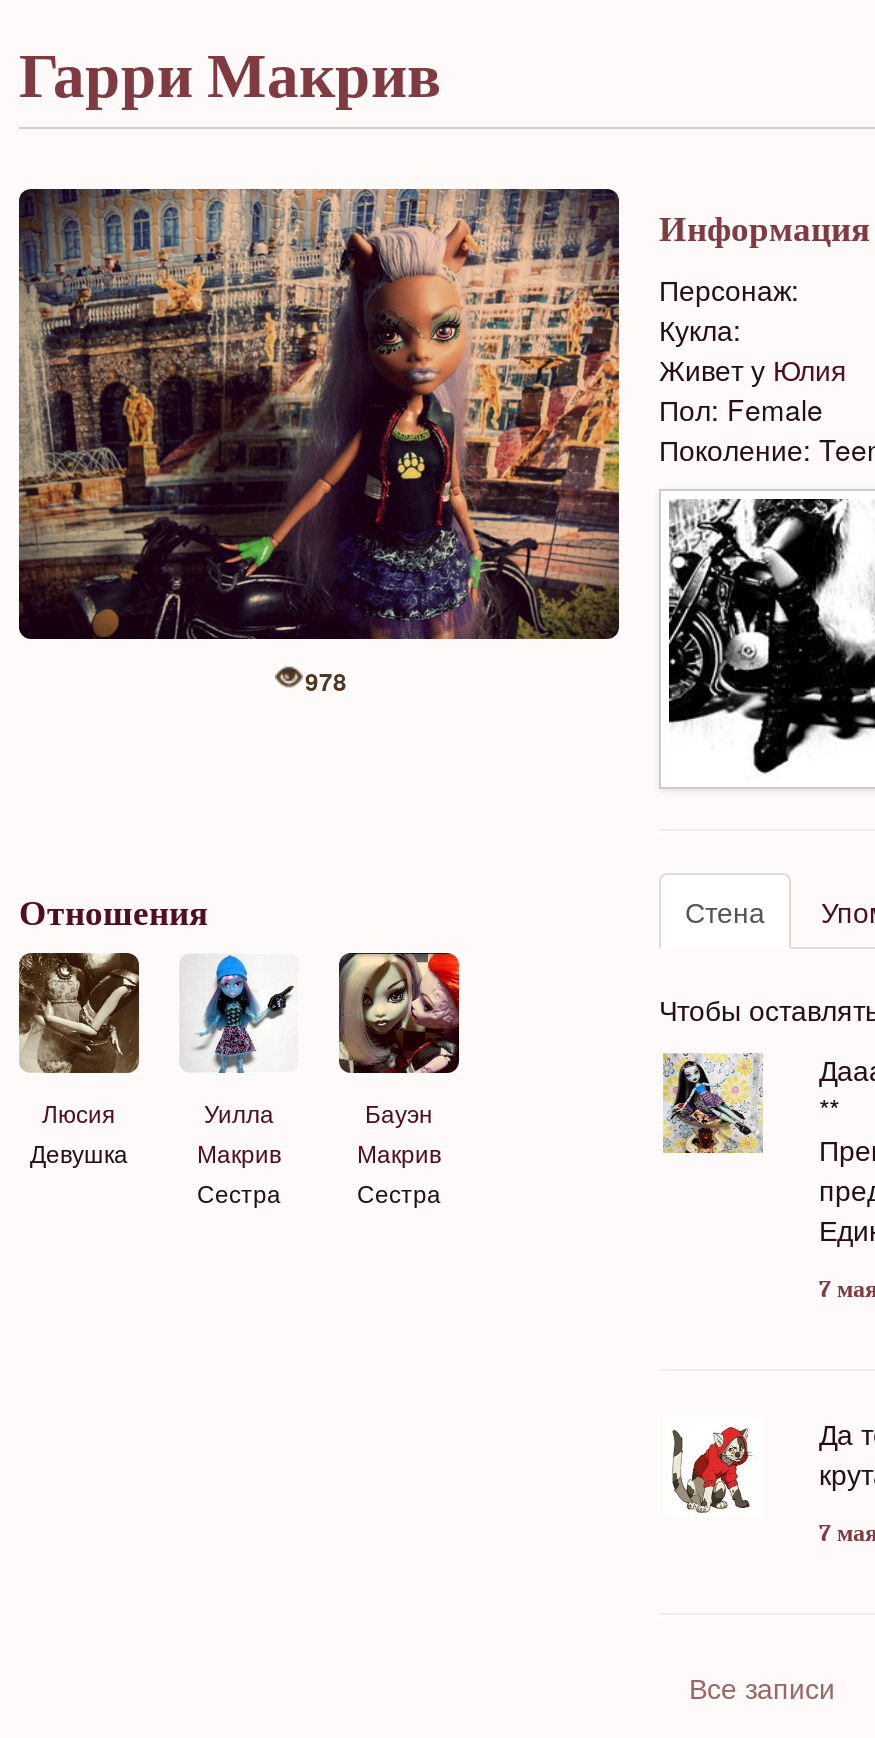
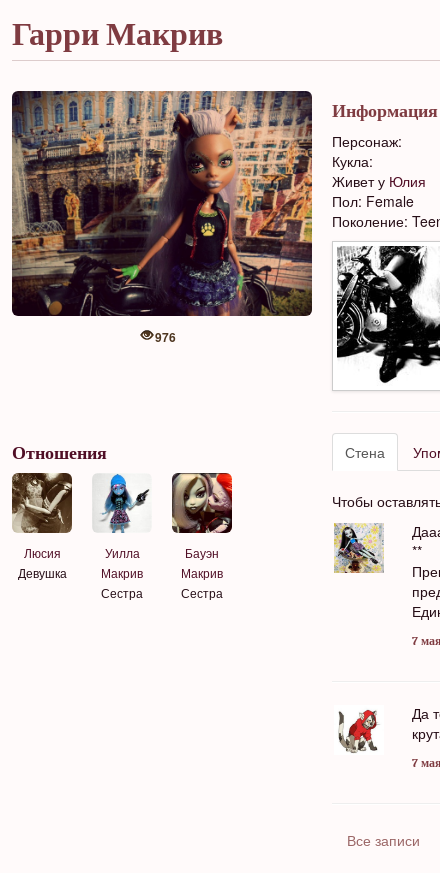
- 978
+ 976
